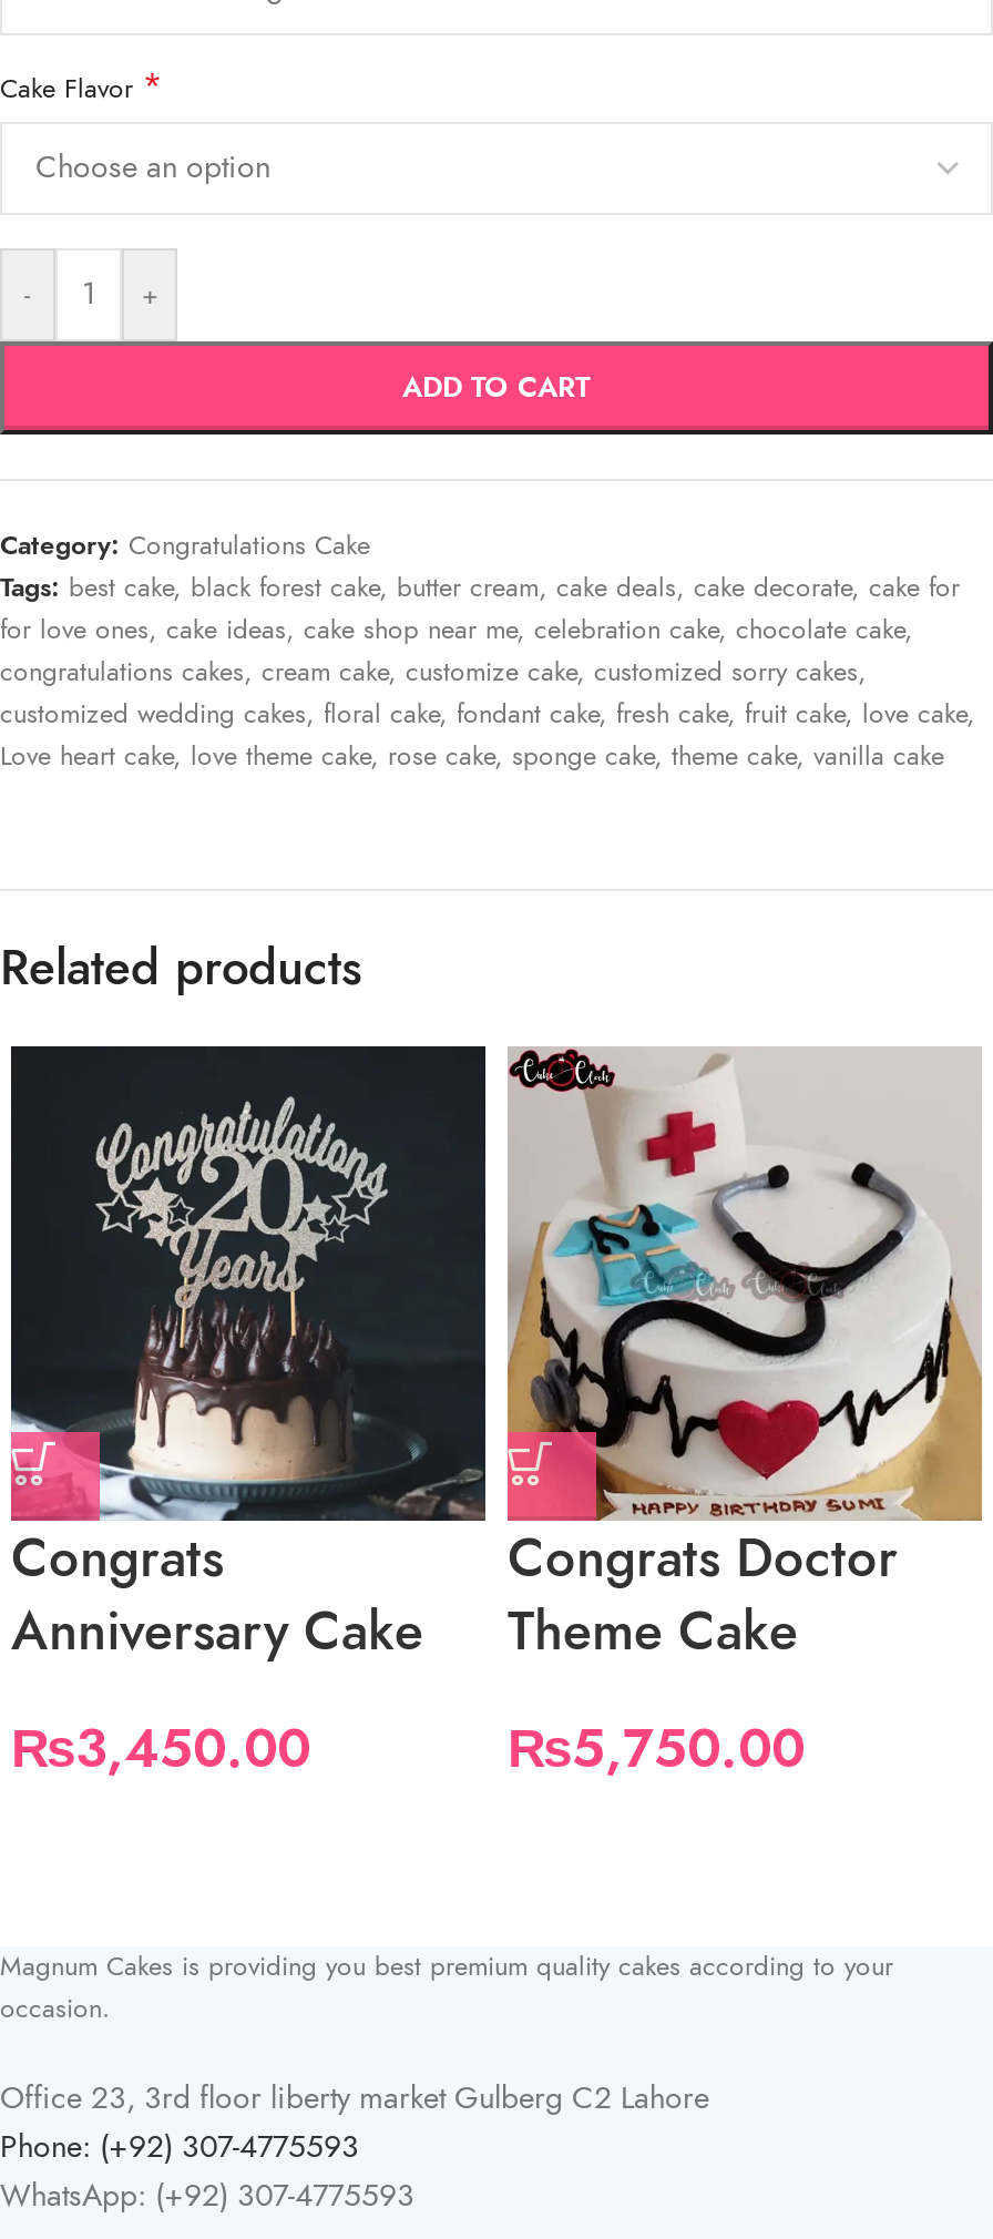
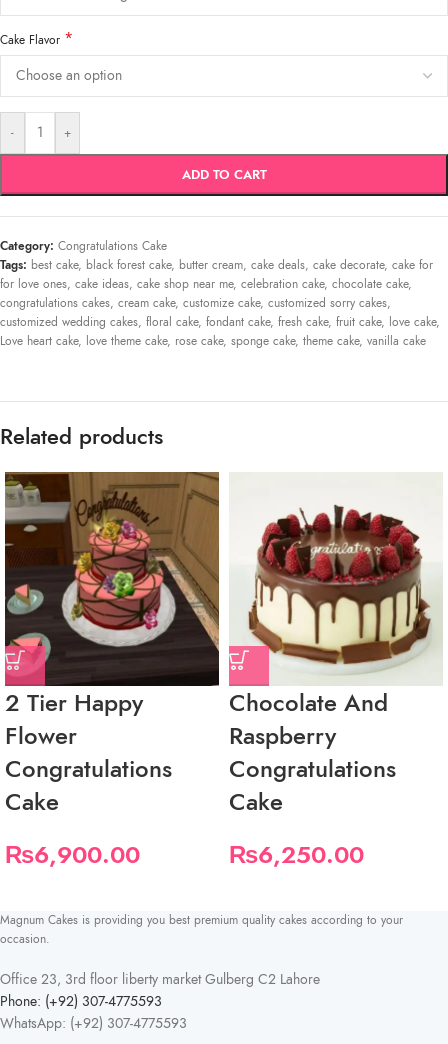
- [image]
- Congrats
- Anniversary Cake
+ [image]
+ 2 Tier Happy
+ Flower
+ Congratulations
+ Cake

- [image]
- Congrats Doctor
- Theme Cake
+ [image]
+ Chocolate And
+ Raspberry
+ Congratulations
+ Cake

- ₨3,450.00
+ ₨6,900.00

- ₨5,750.00
+ ₨6,250.00
